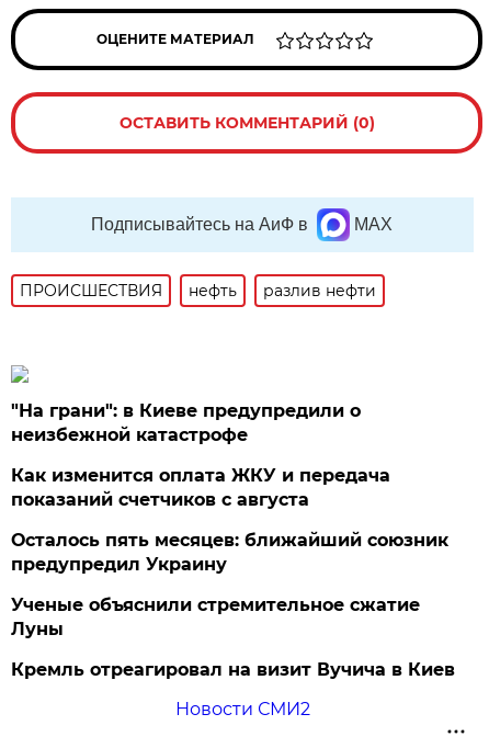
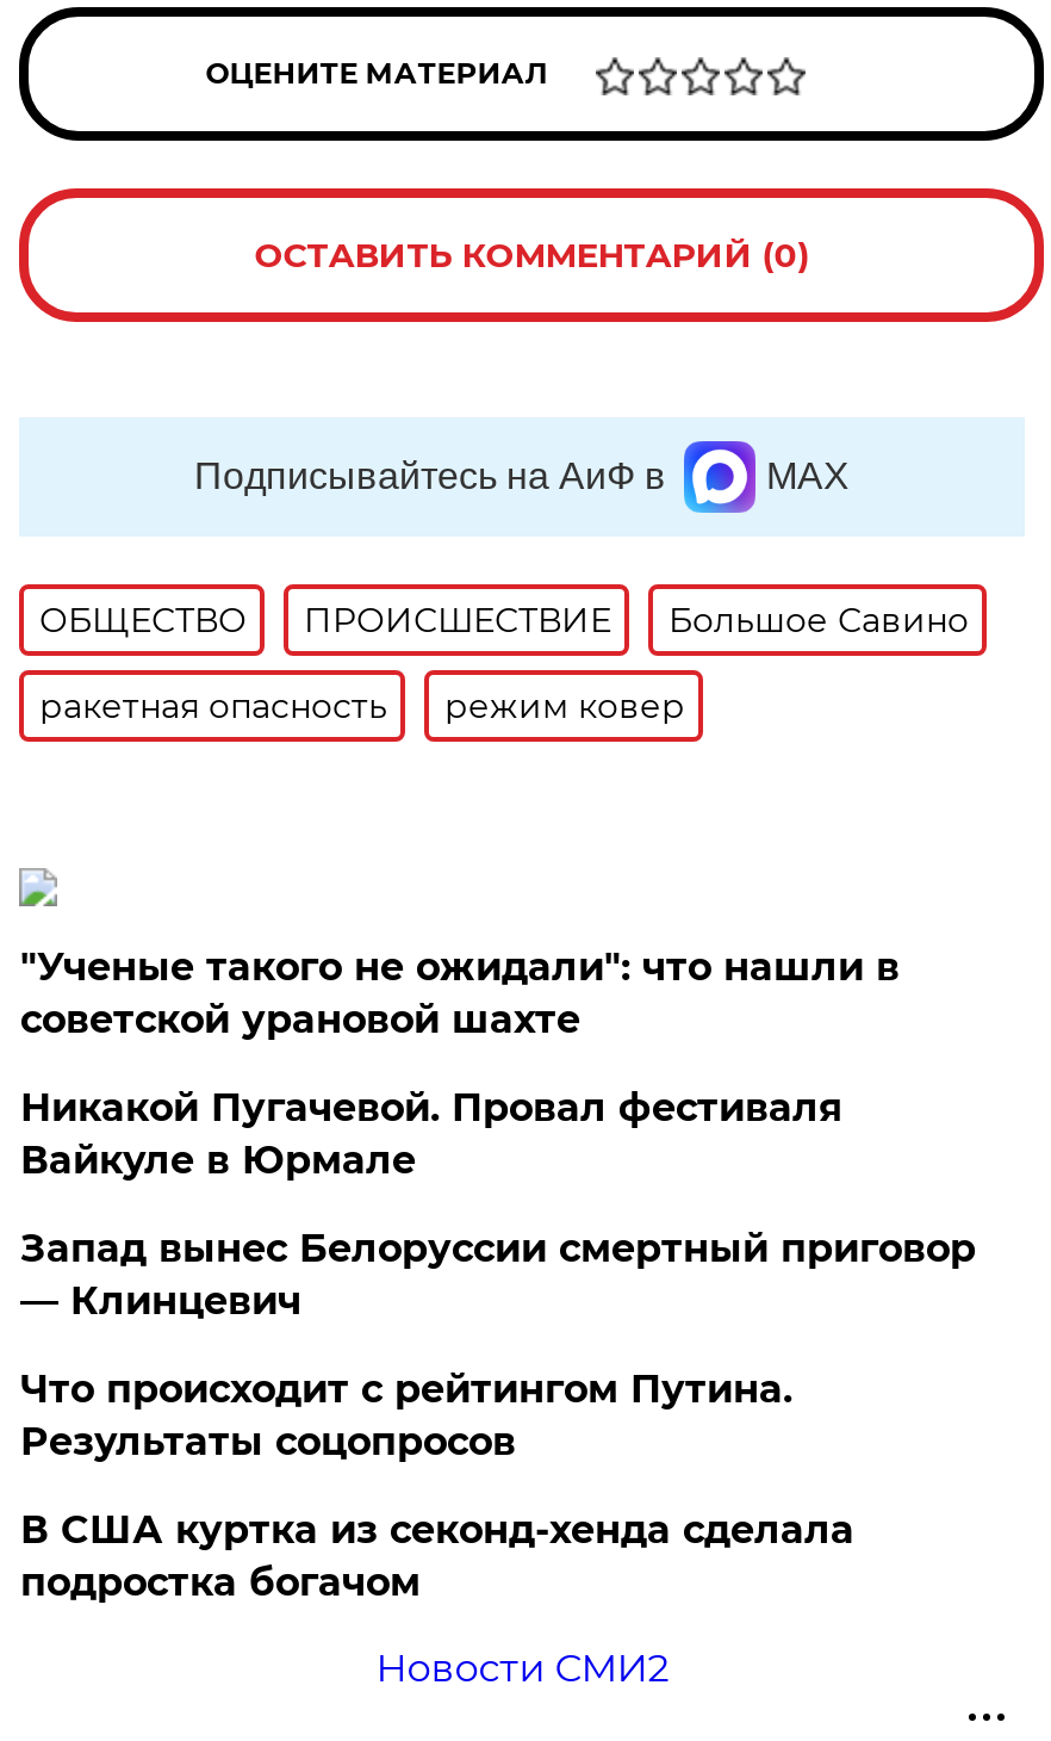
- ПРОИСШЕСТВИЯ
- нефть
- разлив нефти
+ ОБЩЕСТВО
+ ПРОИСШЕСТВИЕ
+ Большое Савино
+ ракетная опасность
+ режим ковер

- "На грани": в Киеве предупредили о
- неизбежной катастрофе
- Как изменится оплата ЖКУ и передача
- показаний счетчиков с августа
- Осталось пять месяцев: ближайший союзник
- предупредил Украину
- Ученые объяснили стремительное сжатие
- Луны
- Кремль отреагировал на визит Вучича в Киев
+ "Ученые такого не ожидали": что нашли в
+ советской урановой шахте
+ Никакой Пугачевой. Провал фестиваля
+ Вайкуле в Юрмале
+ Запад вынес Белоруссии смертный приговор
+ — Клинцевич
+ Что происходит с рейтингом Путина.
+ Результаты соцопросов
+ В США куртка из секонд-хенда сделала
+ подростка богачом
